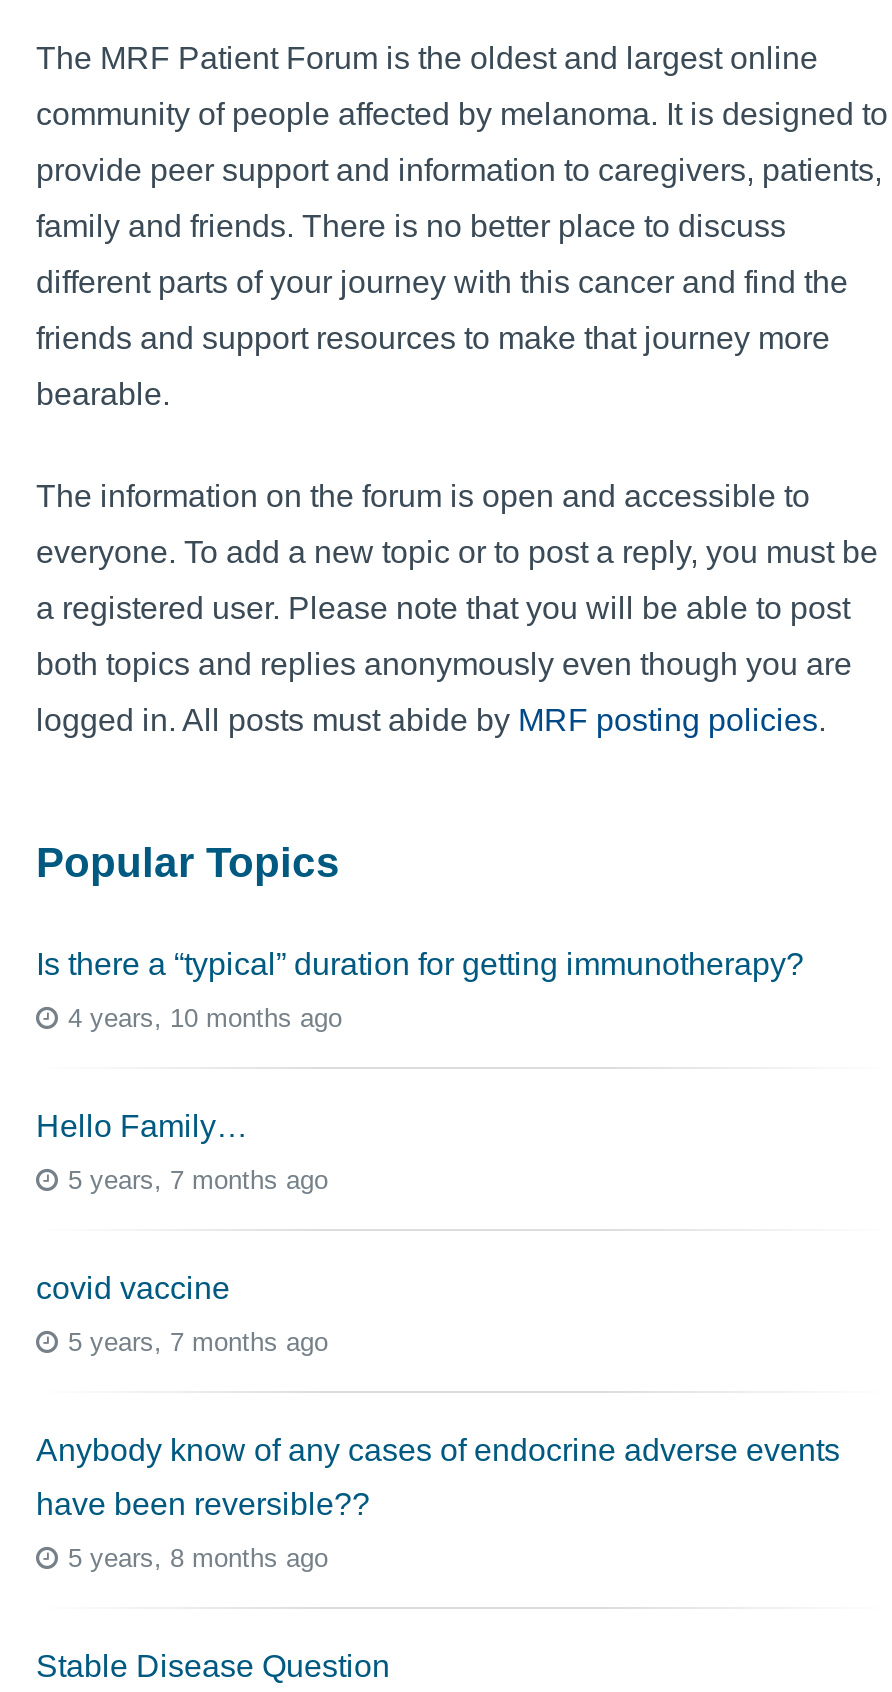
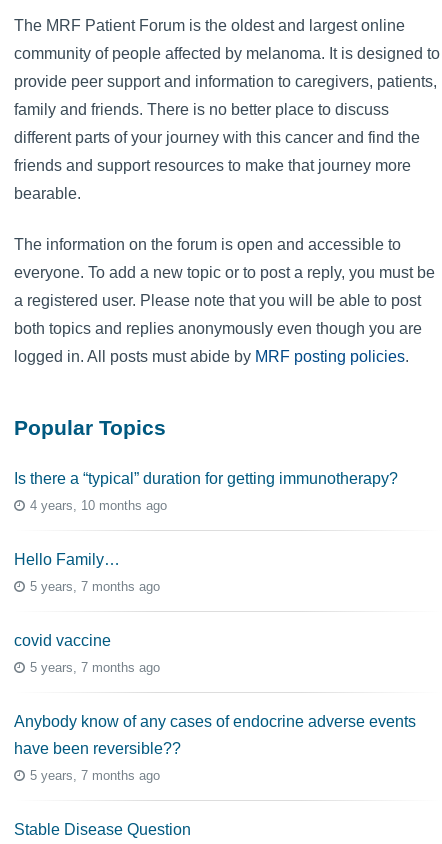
- 5 years, 8 months ago
+ 5 years, 7 months ago
